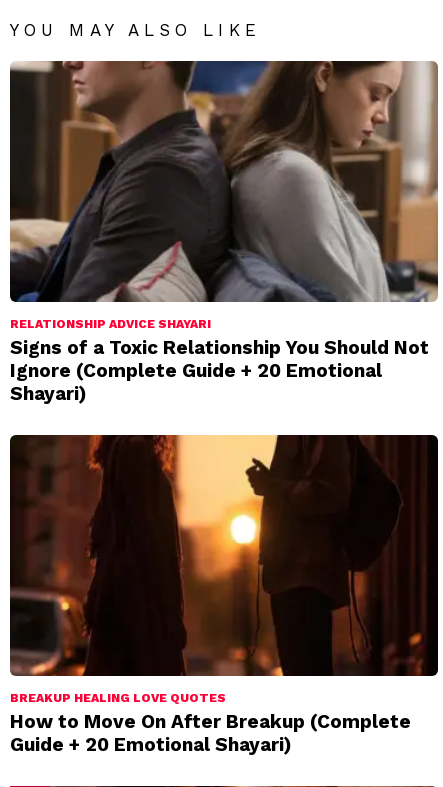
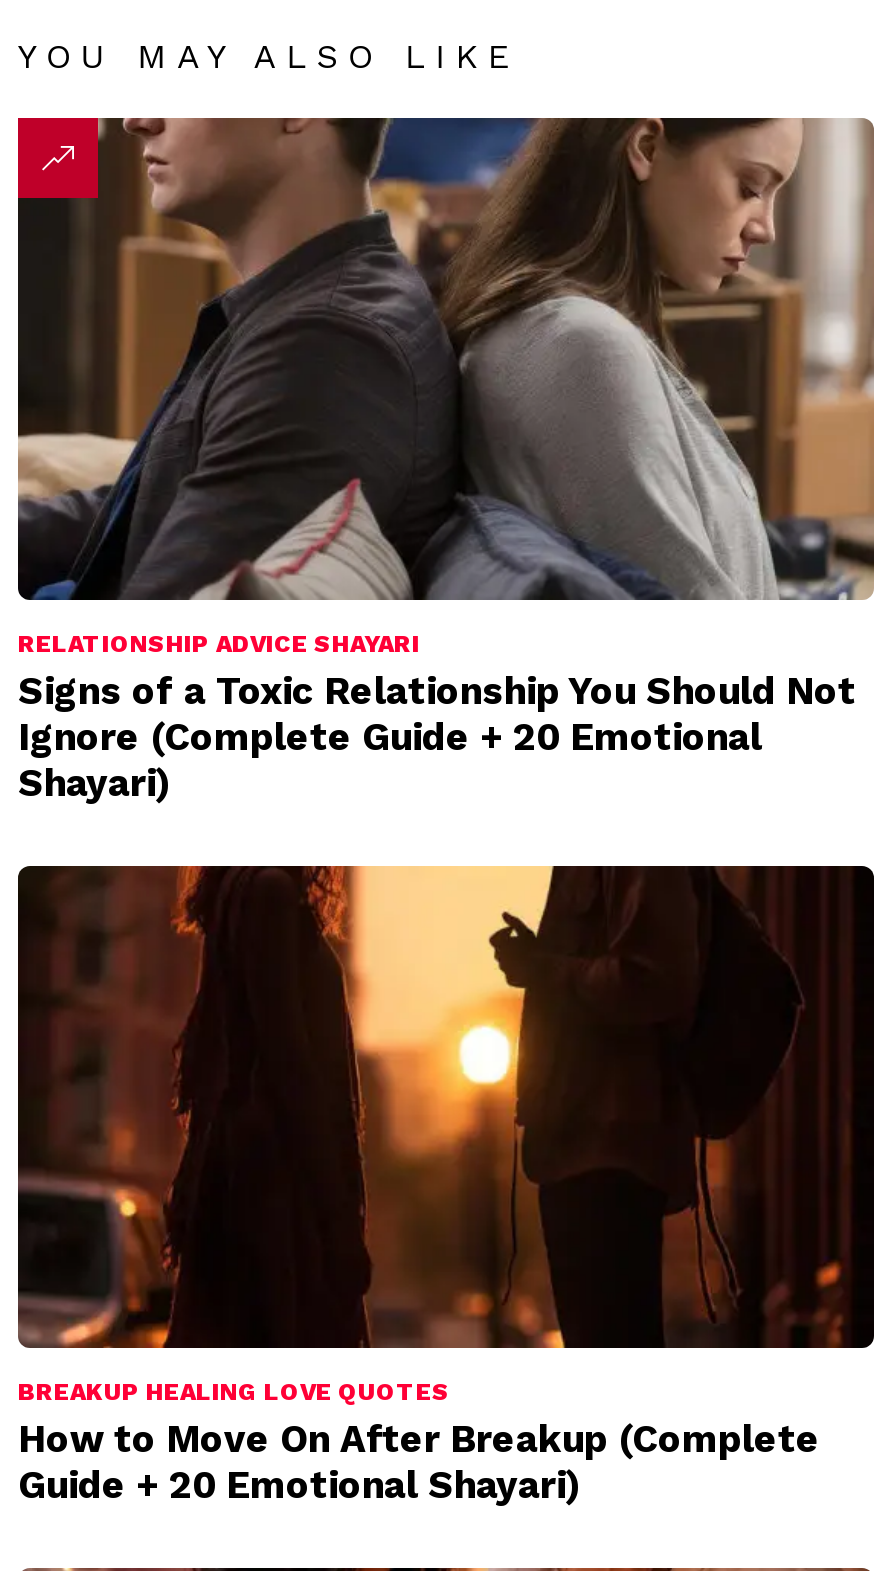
- [image]
+ [image]
